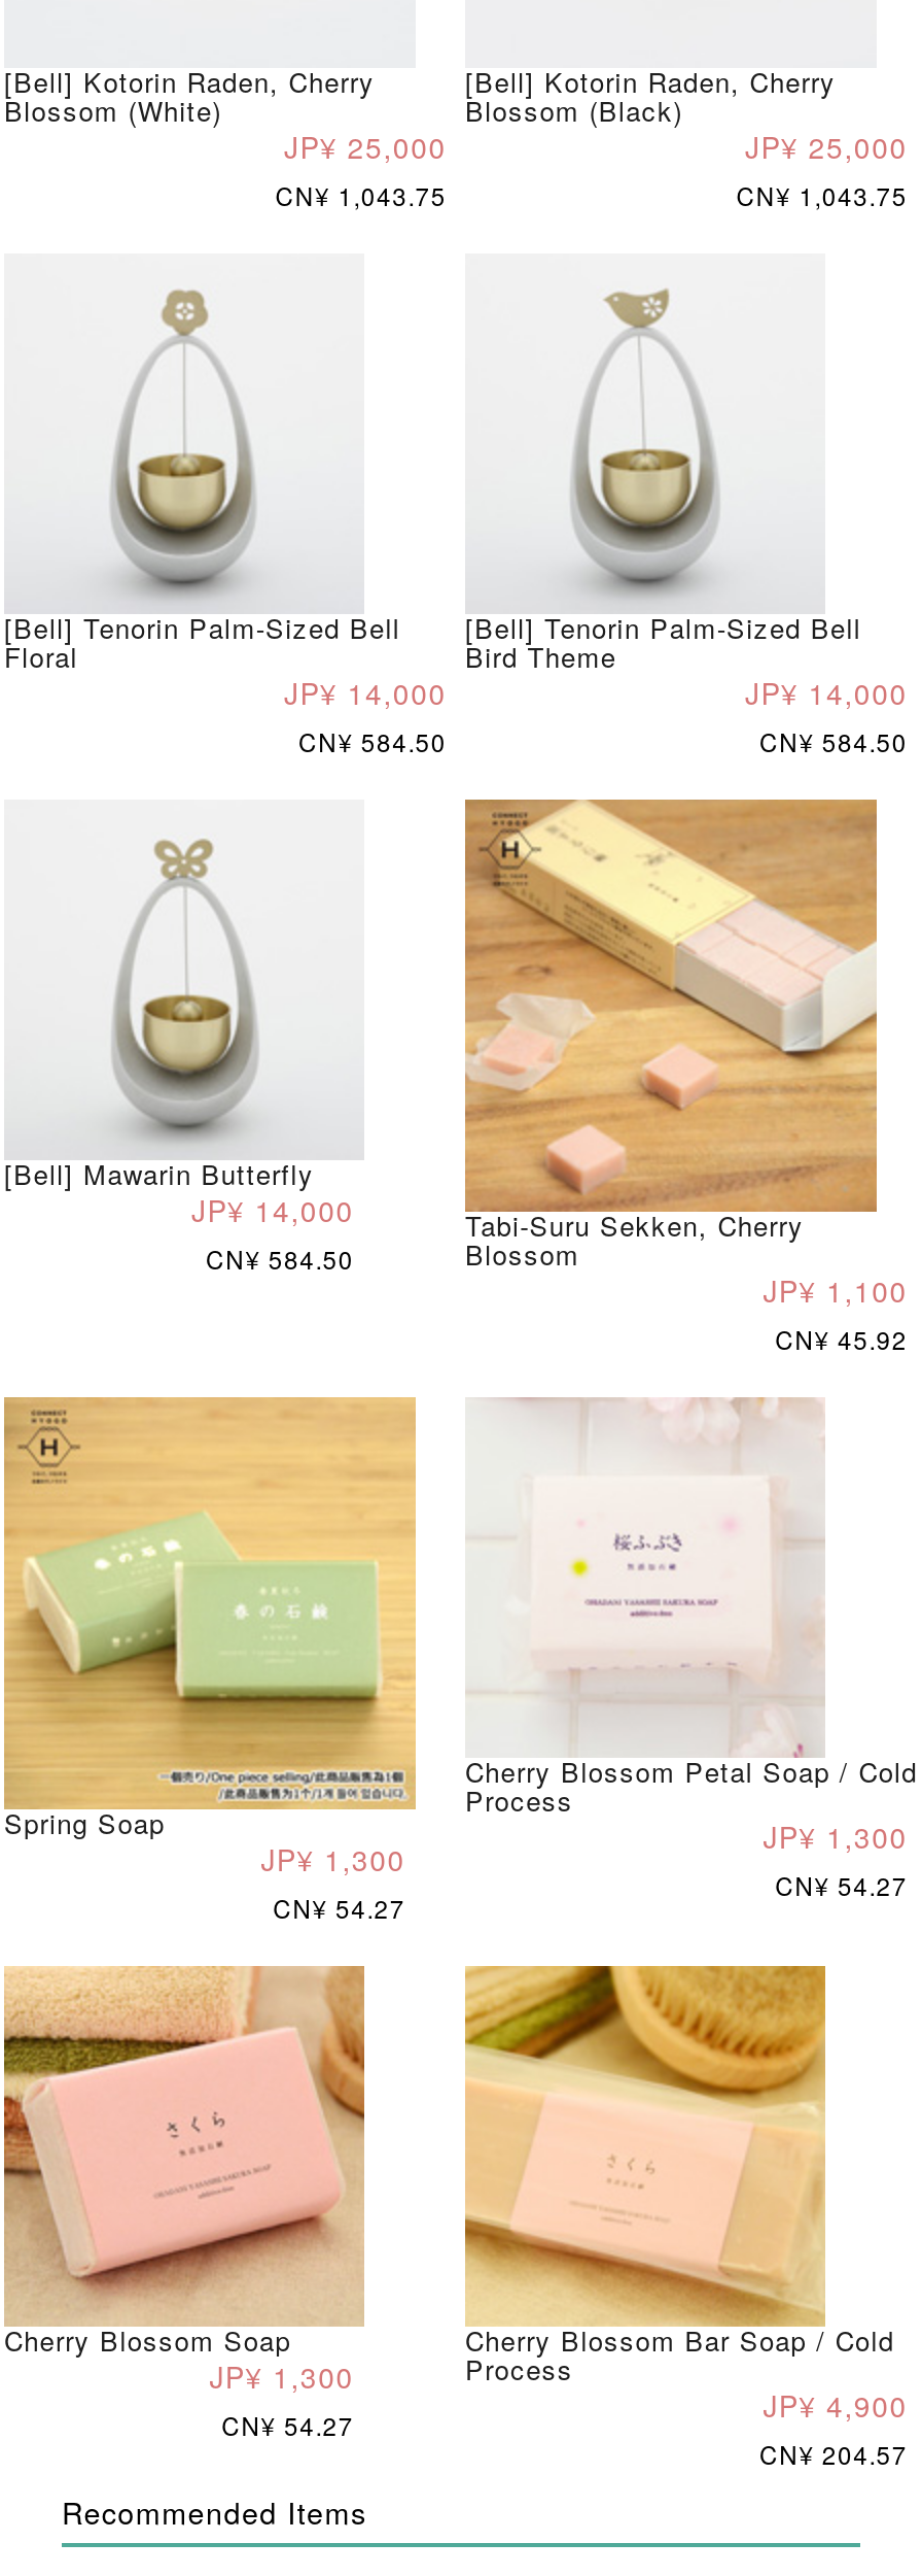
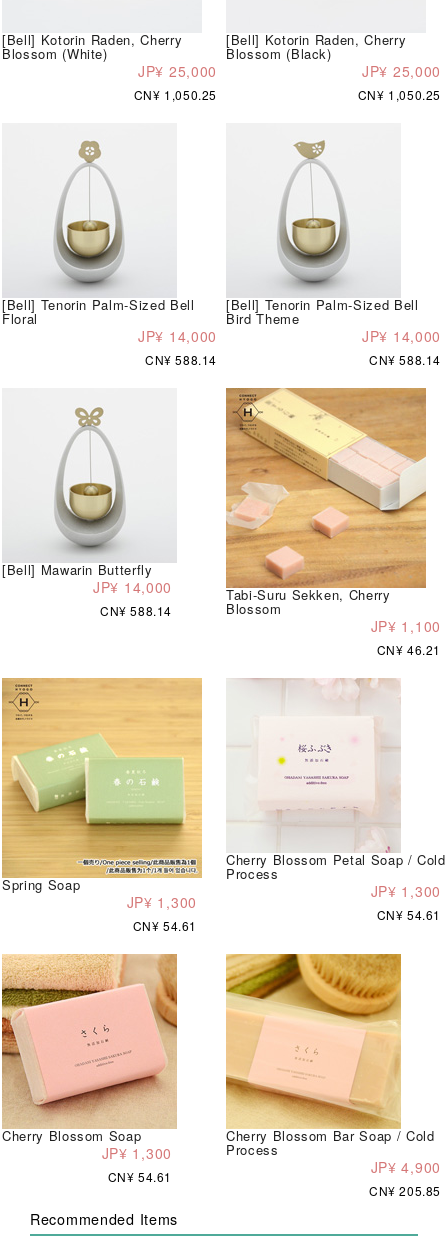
- CN¥ 1,043.75
+ CN¥ 1,050.25

- CN¥ 1,043.75
+ CN¥ 1,050.25

- CN¥ 584.50
+ CN¥ 588.14

- CN¥ 584.50
+ CN¥ 588.14

- CN¥ 584.50
+ CN¥ 588.14

- CN¥ 45.92
+ CN¥ 46.21

- CN¥ 54.27
+ CN¥ 54.61

- CN¥ 54.27
+ CN¥ 54.61

- CN¥ 54.27
+ CN¥ 54.61

- CN¥ 204.57
+ CN¥ 205.85
